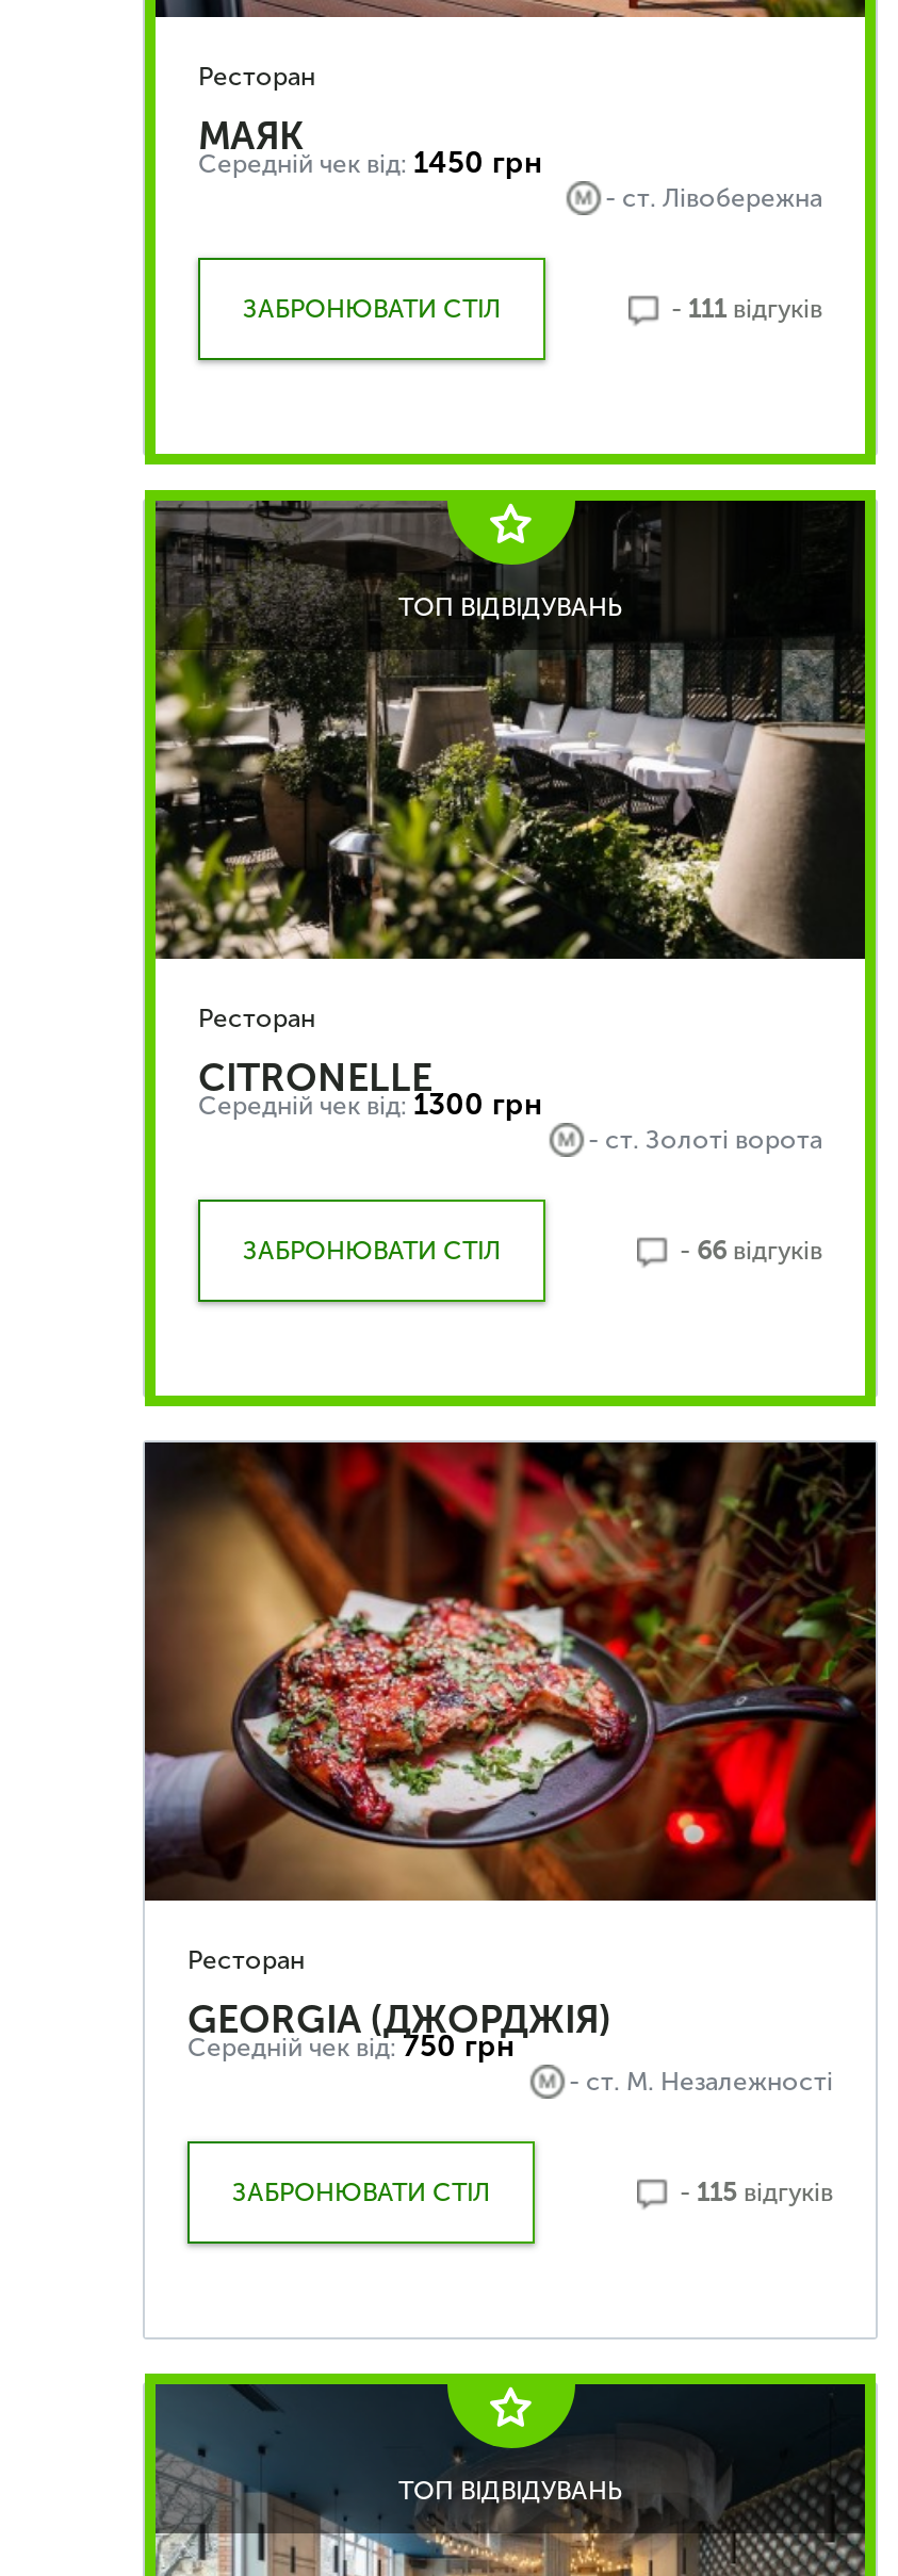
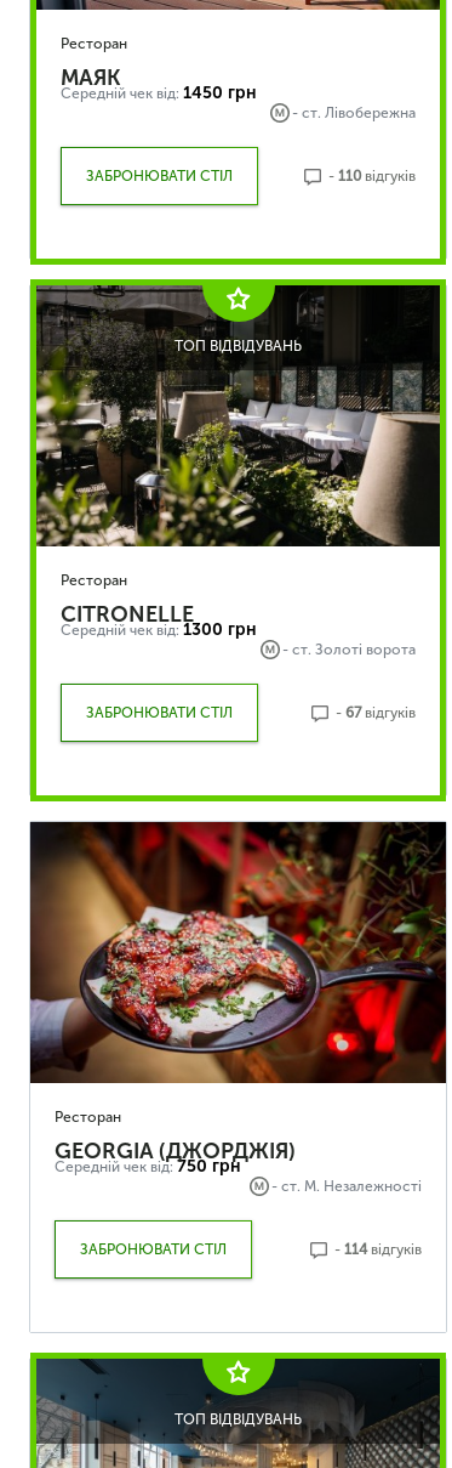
- - 111 відгуків
+ - 110 відгуків

- - 66 відгуків
+ - 67 відгуків

- - 115 відгуків
+ - 114 відгуків
